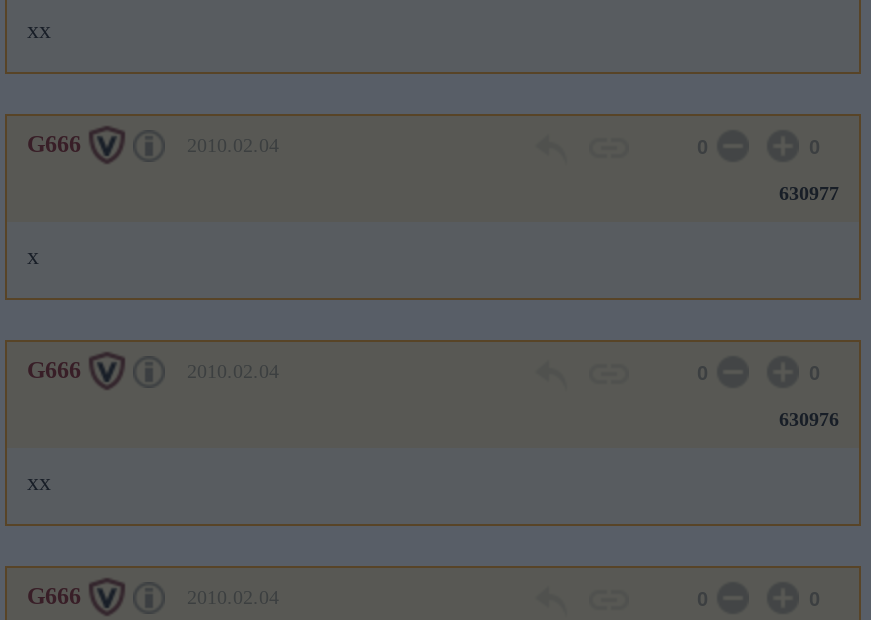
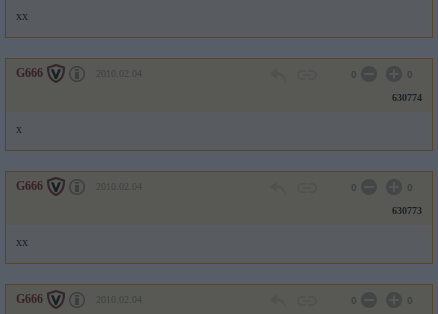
- 630977
+ 630774

- 630976
+ 630773
